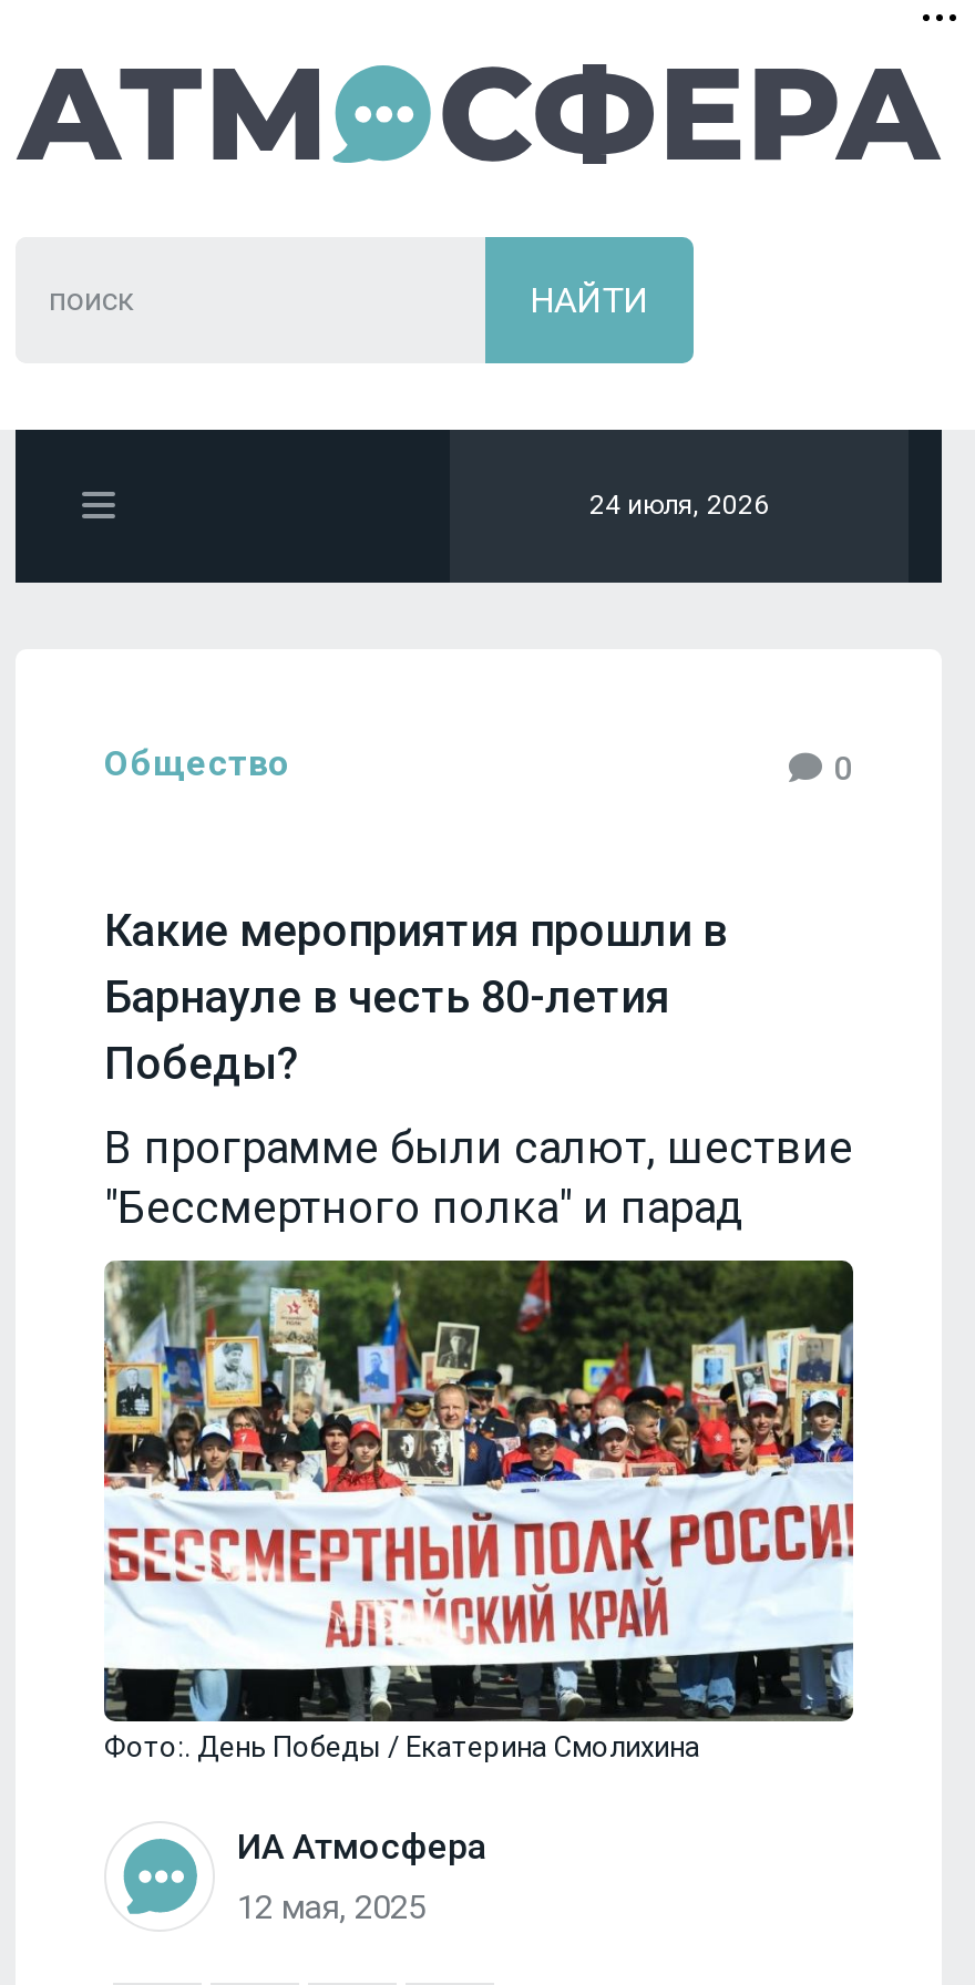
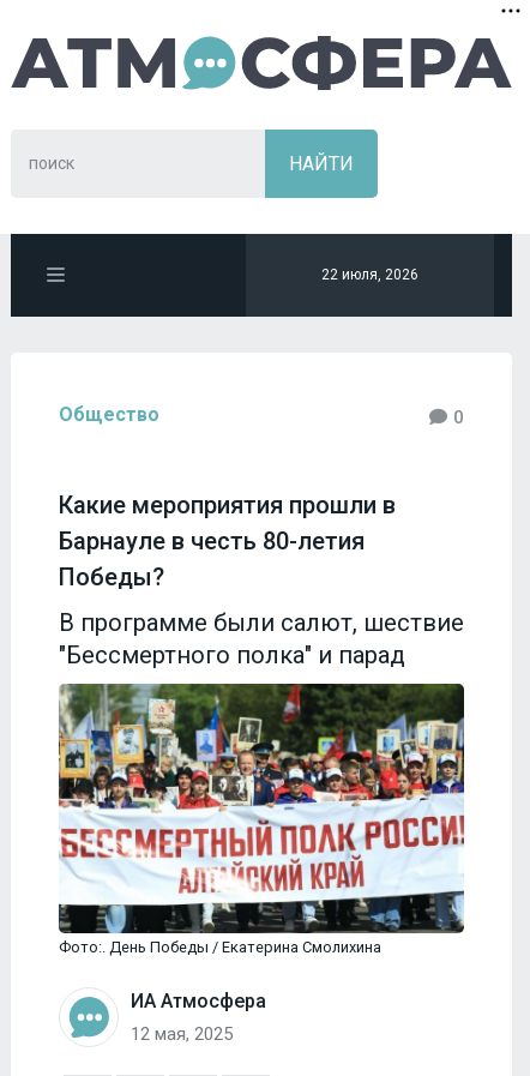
- 24 июля, 2026
+ 22 июля, 2026
